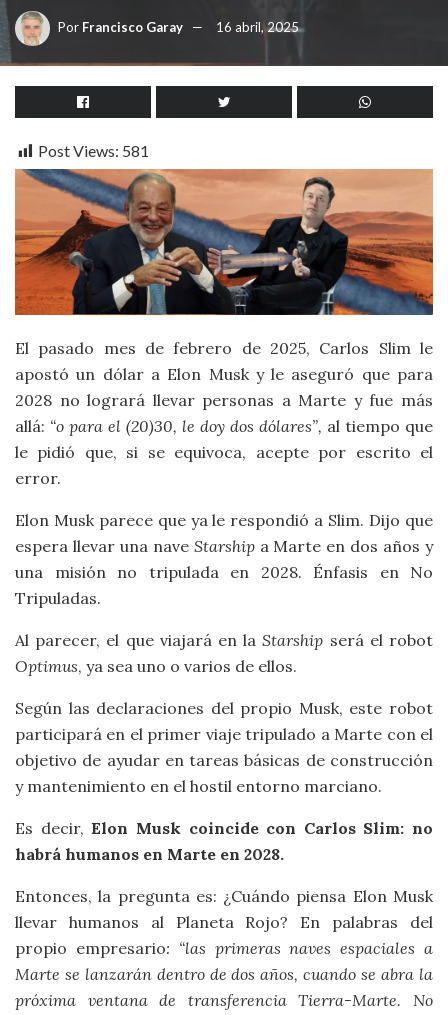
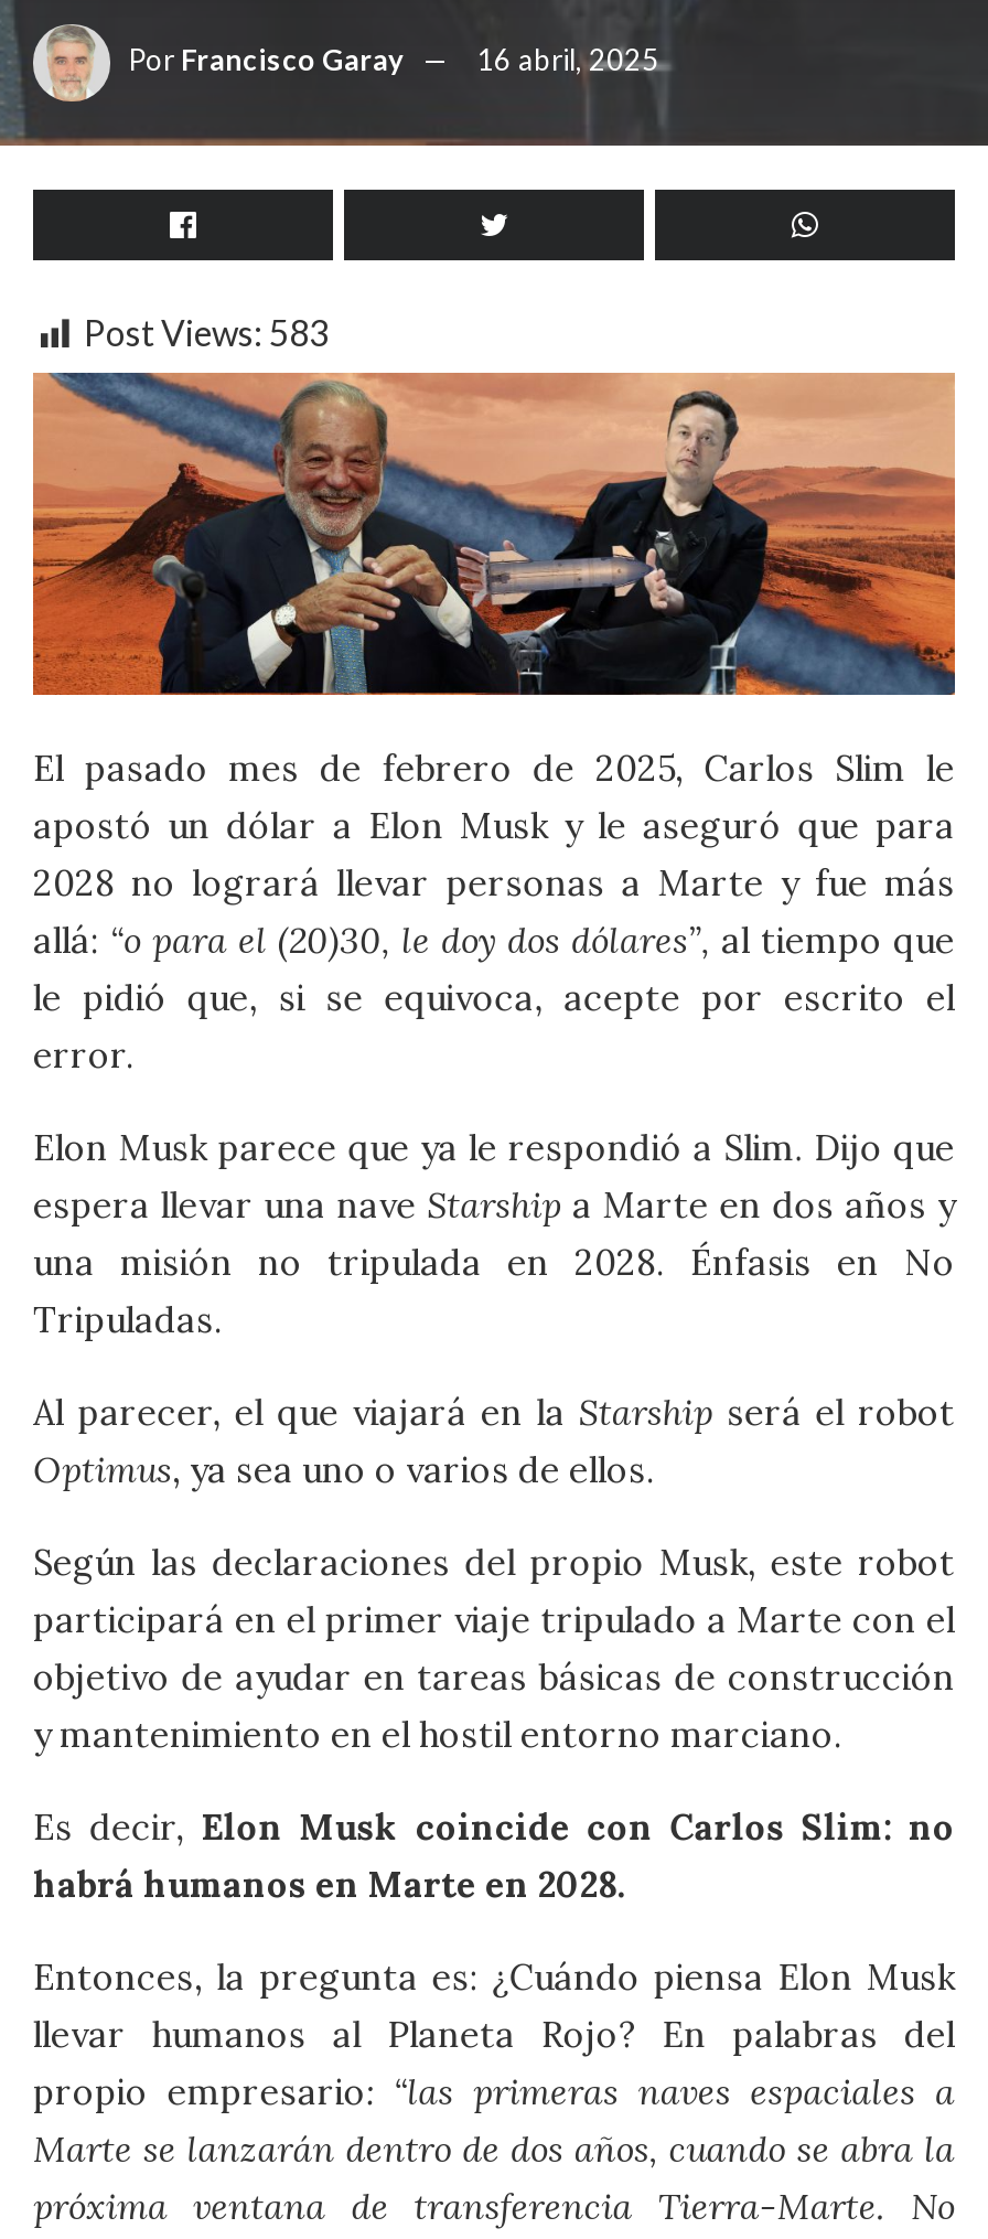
- Post Views: 581
+ Post Views: 583
